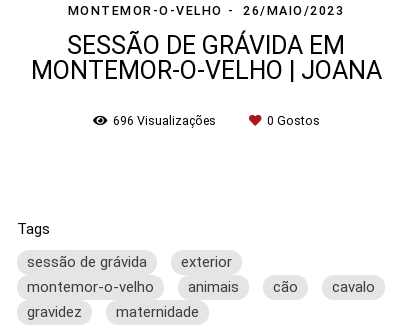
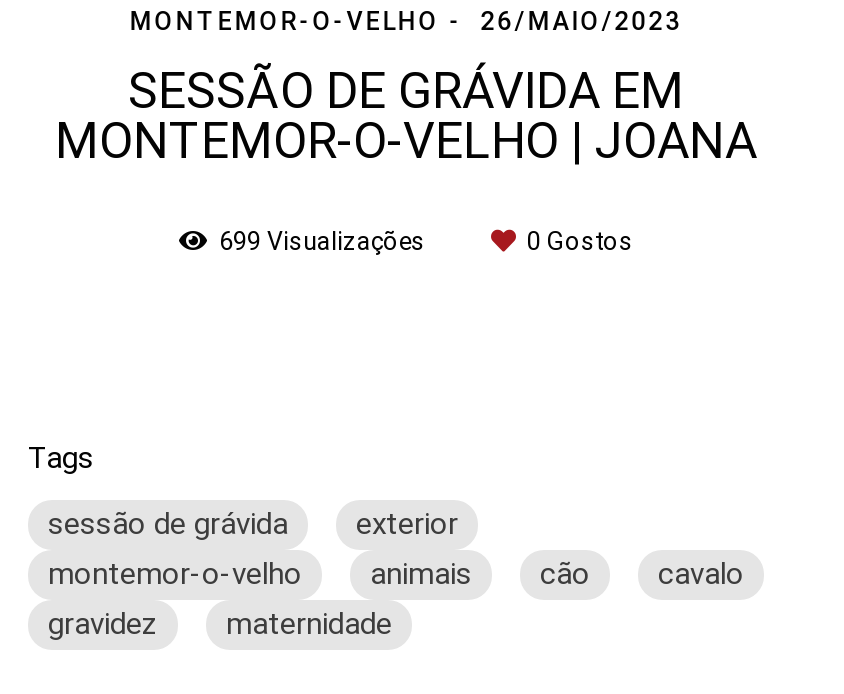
- 696 Visualizações
+ 699 Visualizações
